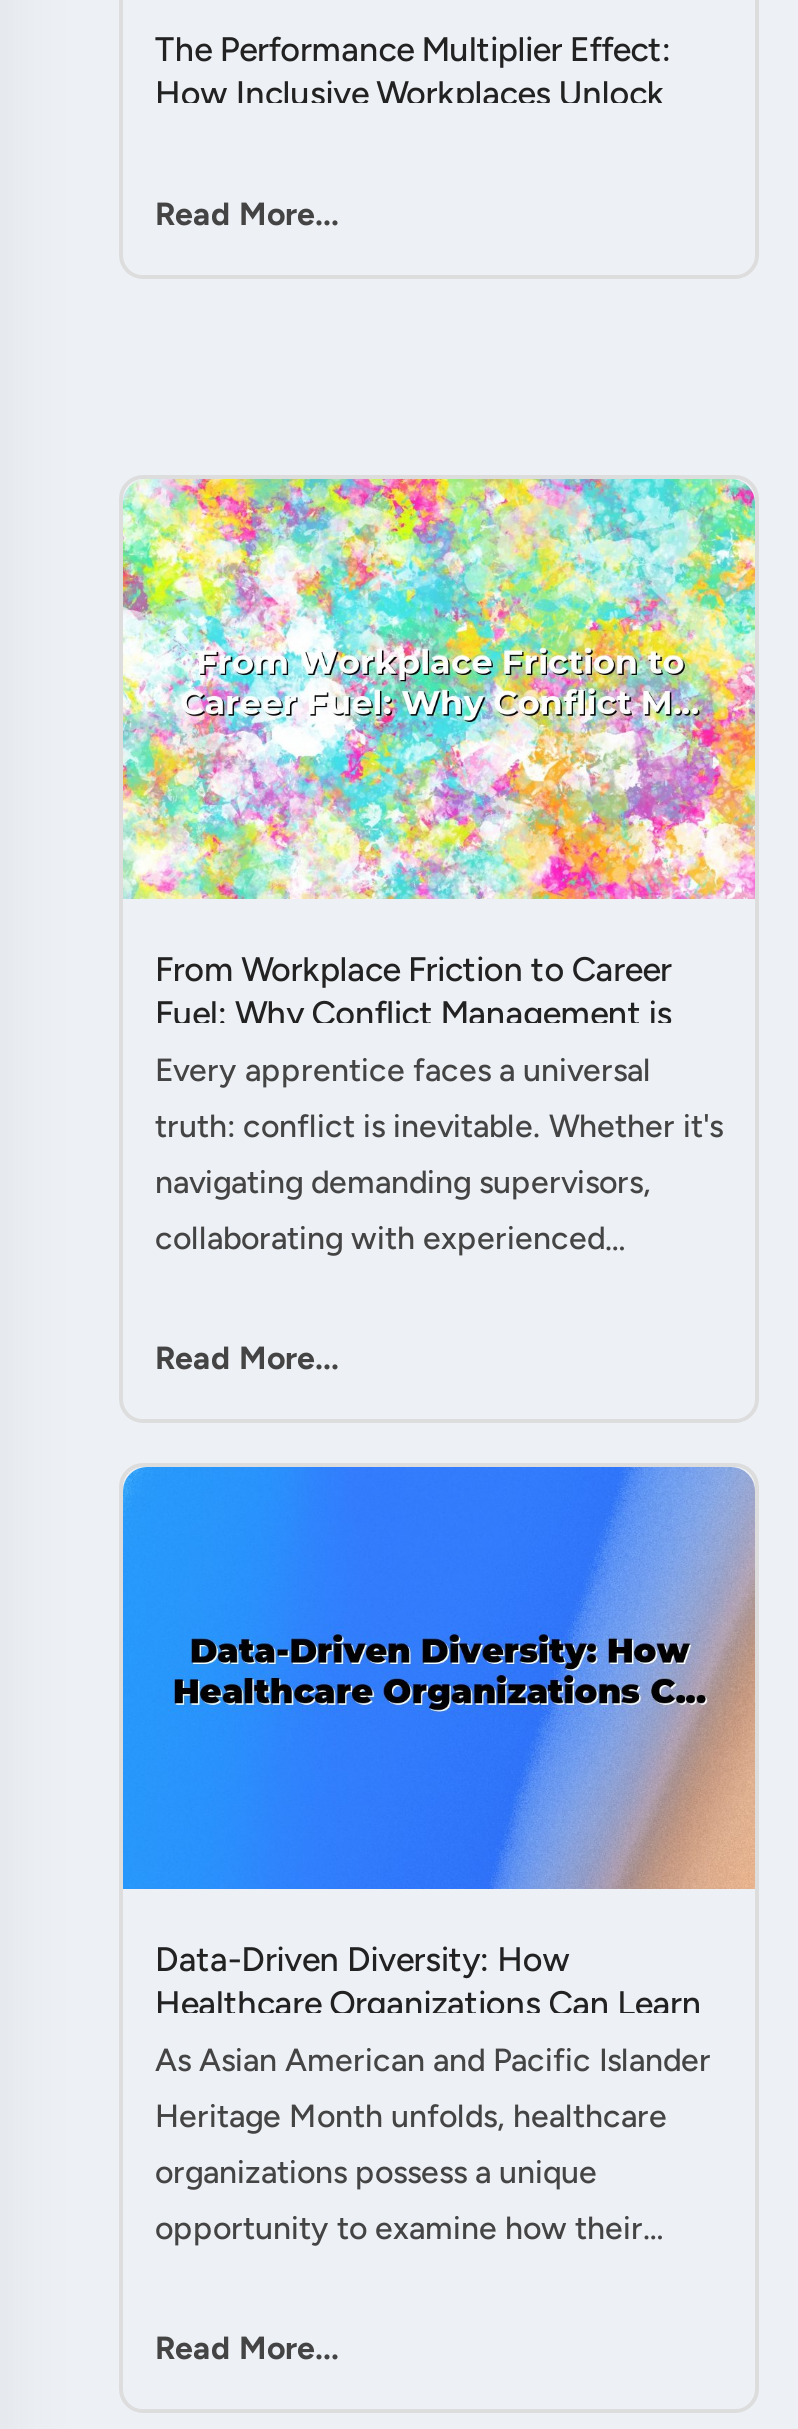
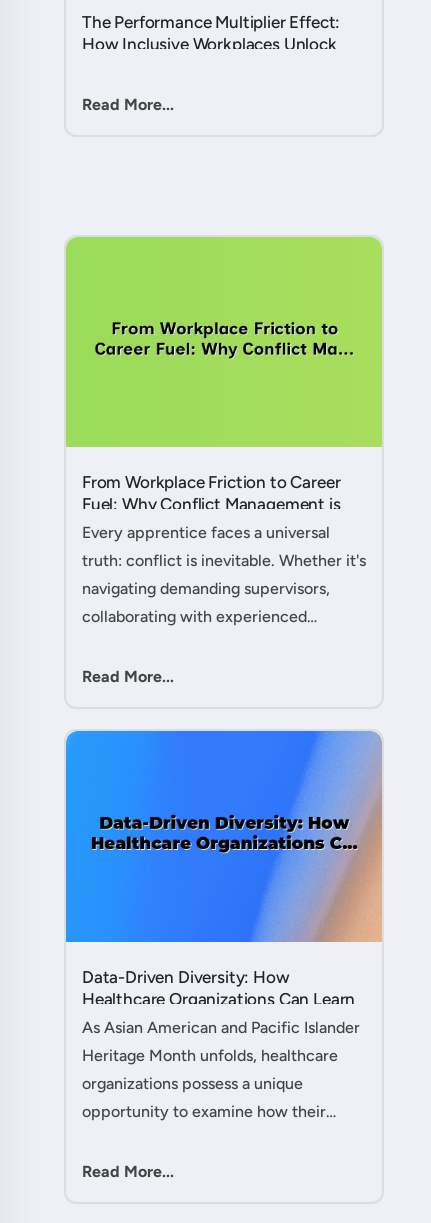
- [image]
+ [image]
